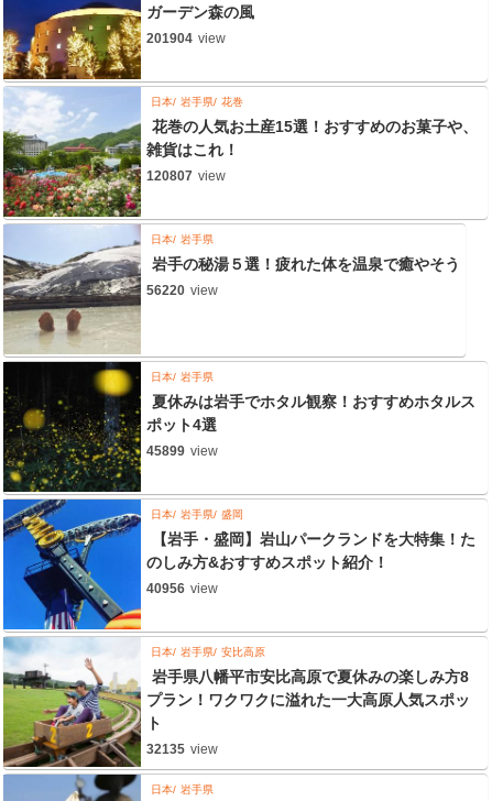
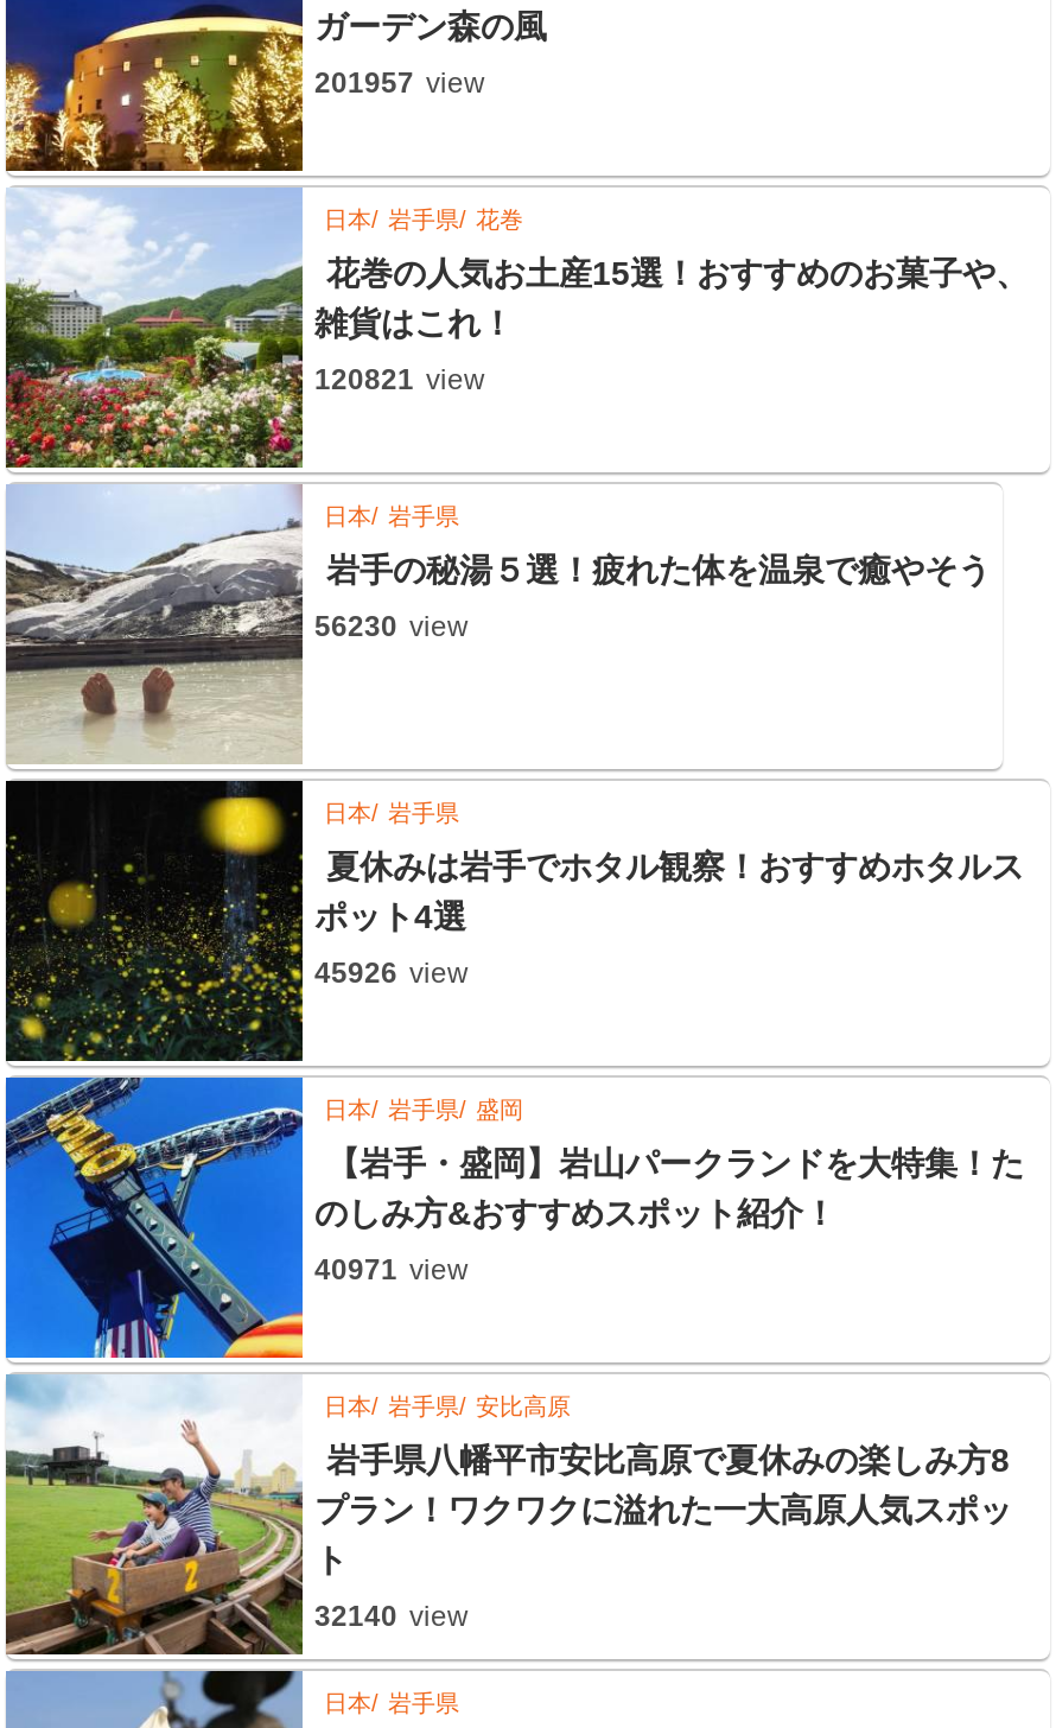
- 201904 view
+ 201957 view

- 120807 view
+ 120821 view

- 56220 view
+ 56230 view

- 45899 view
+ 45926 view

- 40956 view
+ 40971 view

- 32135 view
+ 32140 view
